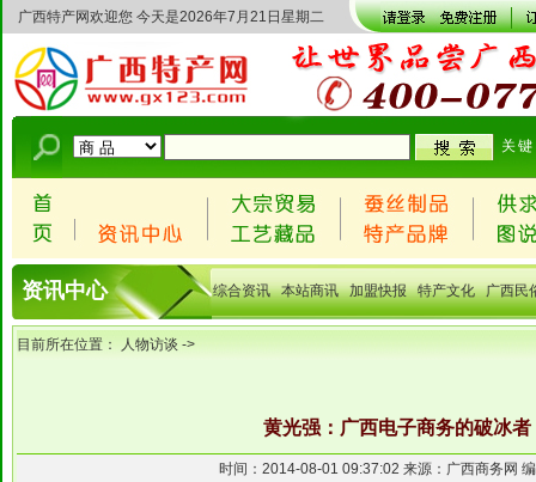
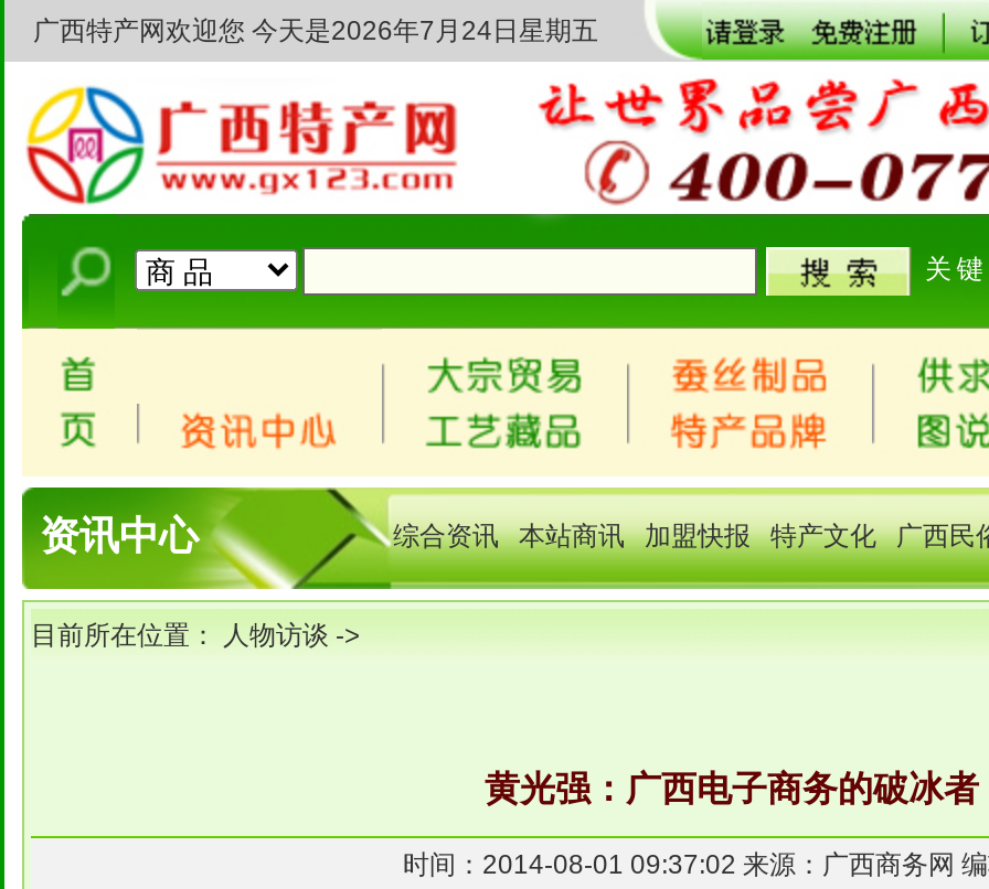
- 广西特产网欢迎您今天是2026年7月21日星期二
+ 广西特产网欢迎您今天是2026年7月24日星期五
